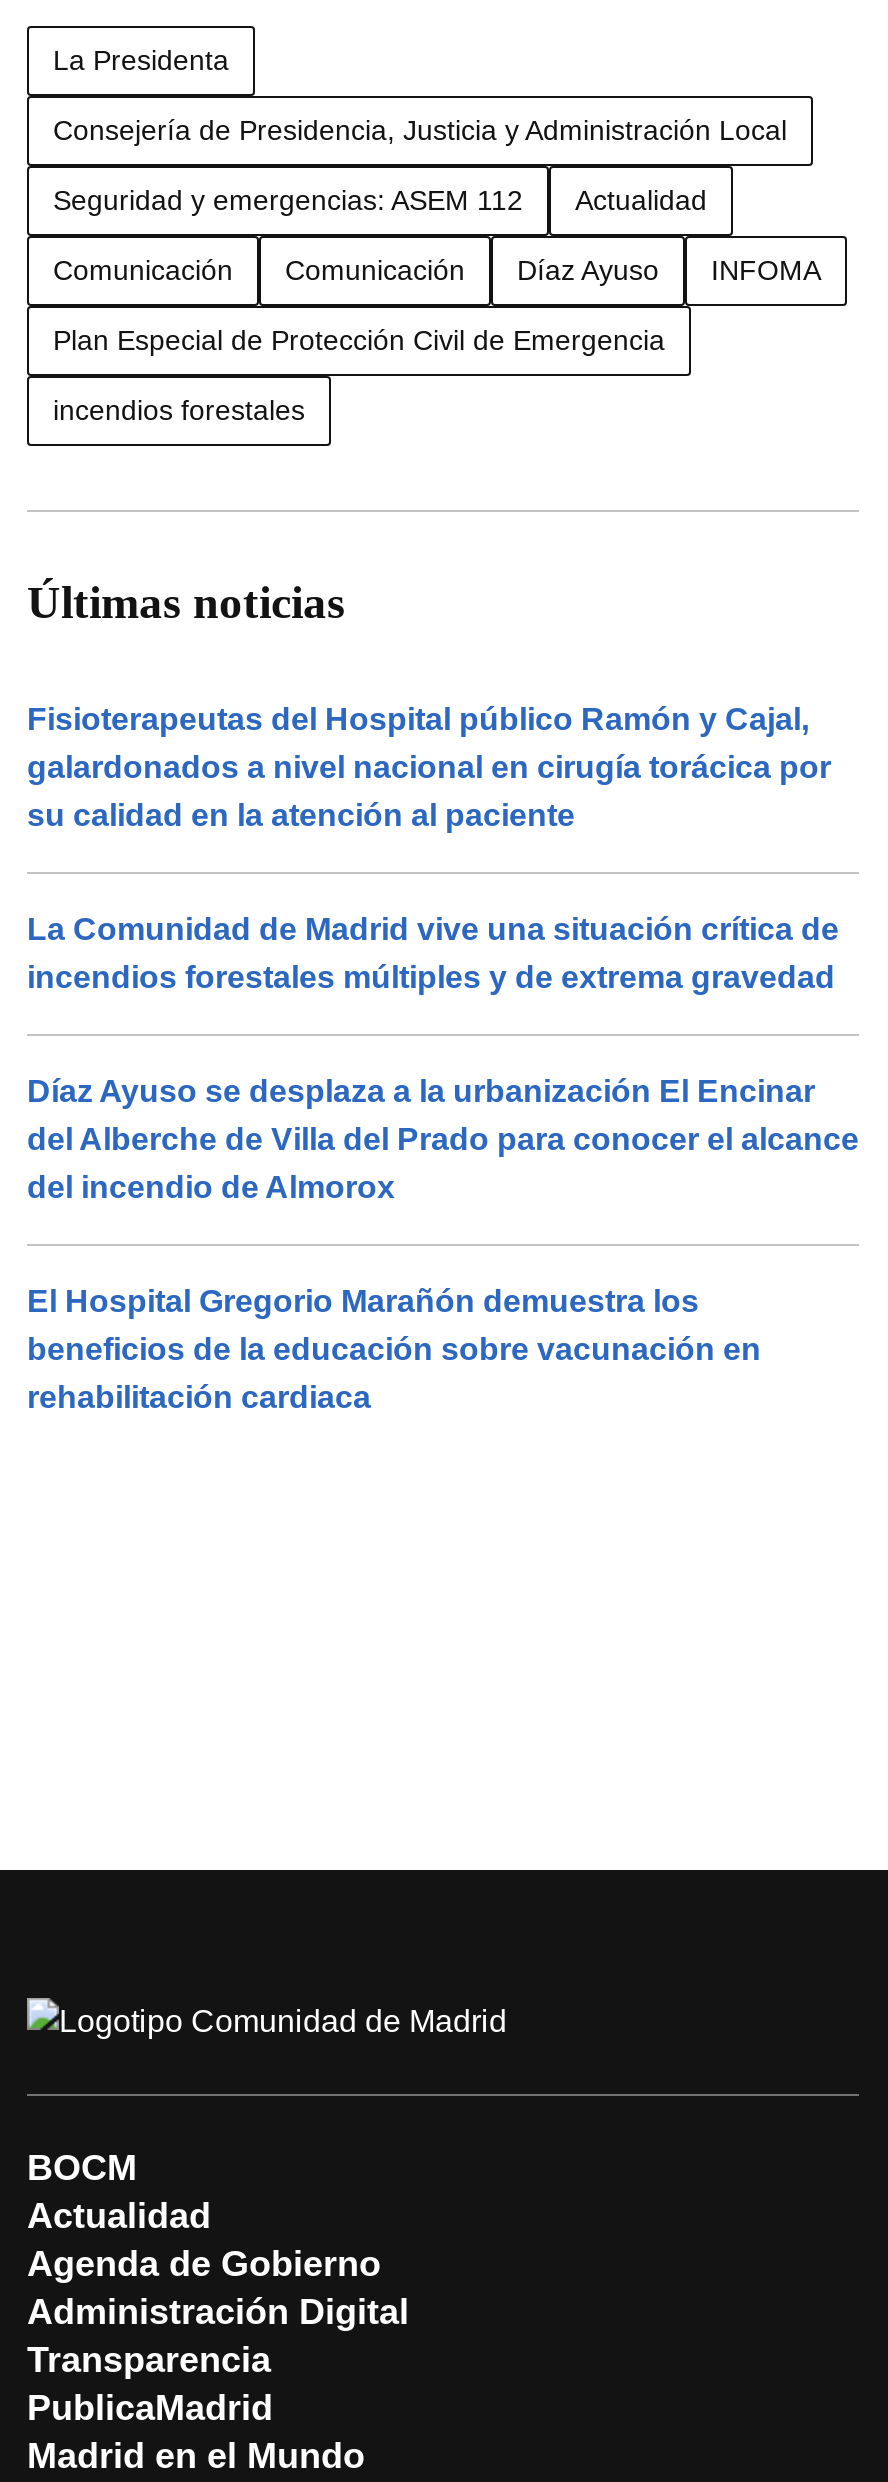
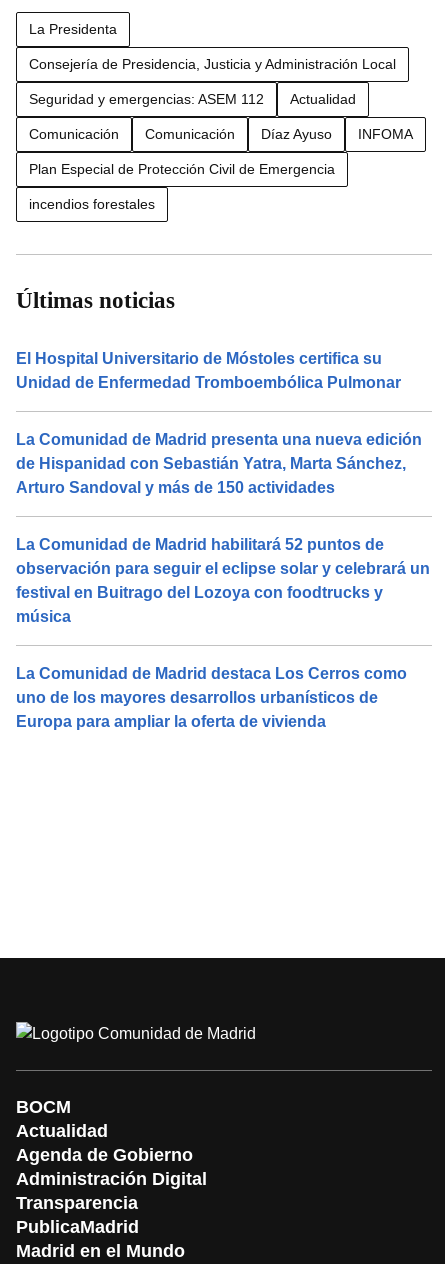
- Fisioterapeutas del Hospital público Ramón y Cajal,
- galardonados a nivel nacional en cirugía torácica por
- su calidad en la atención al paciente
+ El Hospital Universitario de Móstoles certifica su
+ Unidad de Enfermedad Tromboembólica Pulmonar

- La Comunidad de Madrid vive una situación crítica de
- incendios forestales múltiples y de extrema gravedad
+ La Comunidad de Madrid presenta una nueva edición
+ de Hispanidad con Sebastián Yatra, Marta Sánchez,
+ Arturo Sandoval y más de 150 actividades

- Díaz Ayuso se desplaza a la urbanización El Encinar
- del Alberche de Villa del Prado para conocer el alcance
- del incendio de Almorox
+ La Comunidad de Madrid habilitará 52 puntos de
+ observación para seguir el eclipse solar y celebrará un
+ festival en Buitrago del Lozoya con foodtrucks y
+ música

- El Hospital Gregorio Marañón demuestra los
- beneficios de la educación sobre vacunación en
- rehabilitación cardiaca
+ La Comunidad de Madrid destaca Los Cerros como
+ uno de los mayores desarrollos urbanísticos de
+ Europa para ampliar la oferta de vivienda
